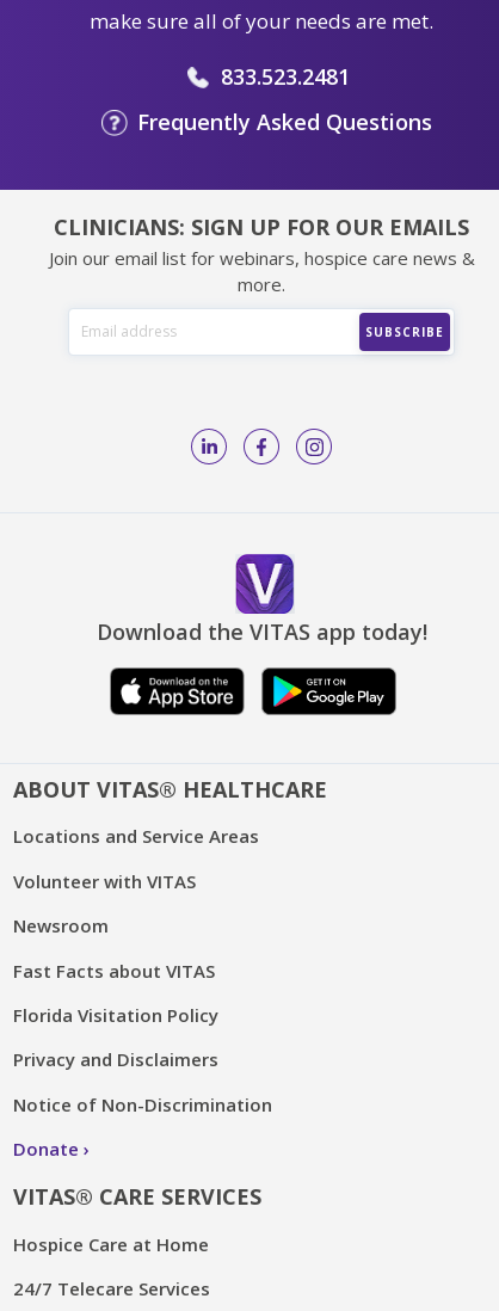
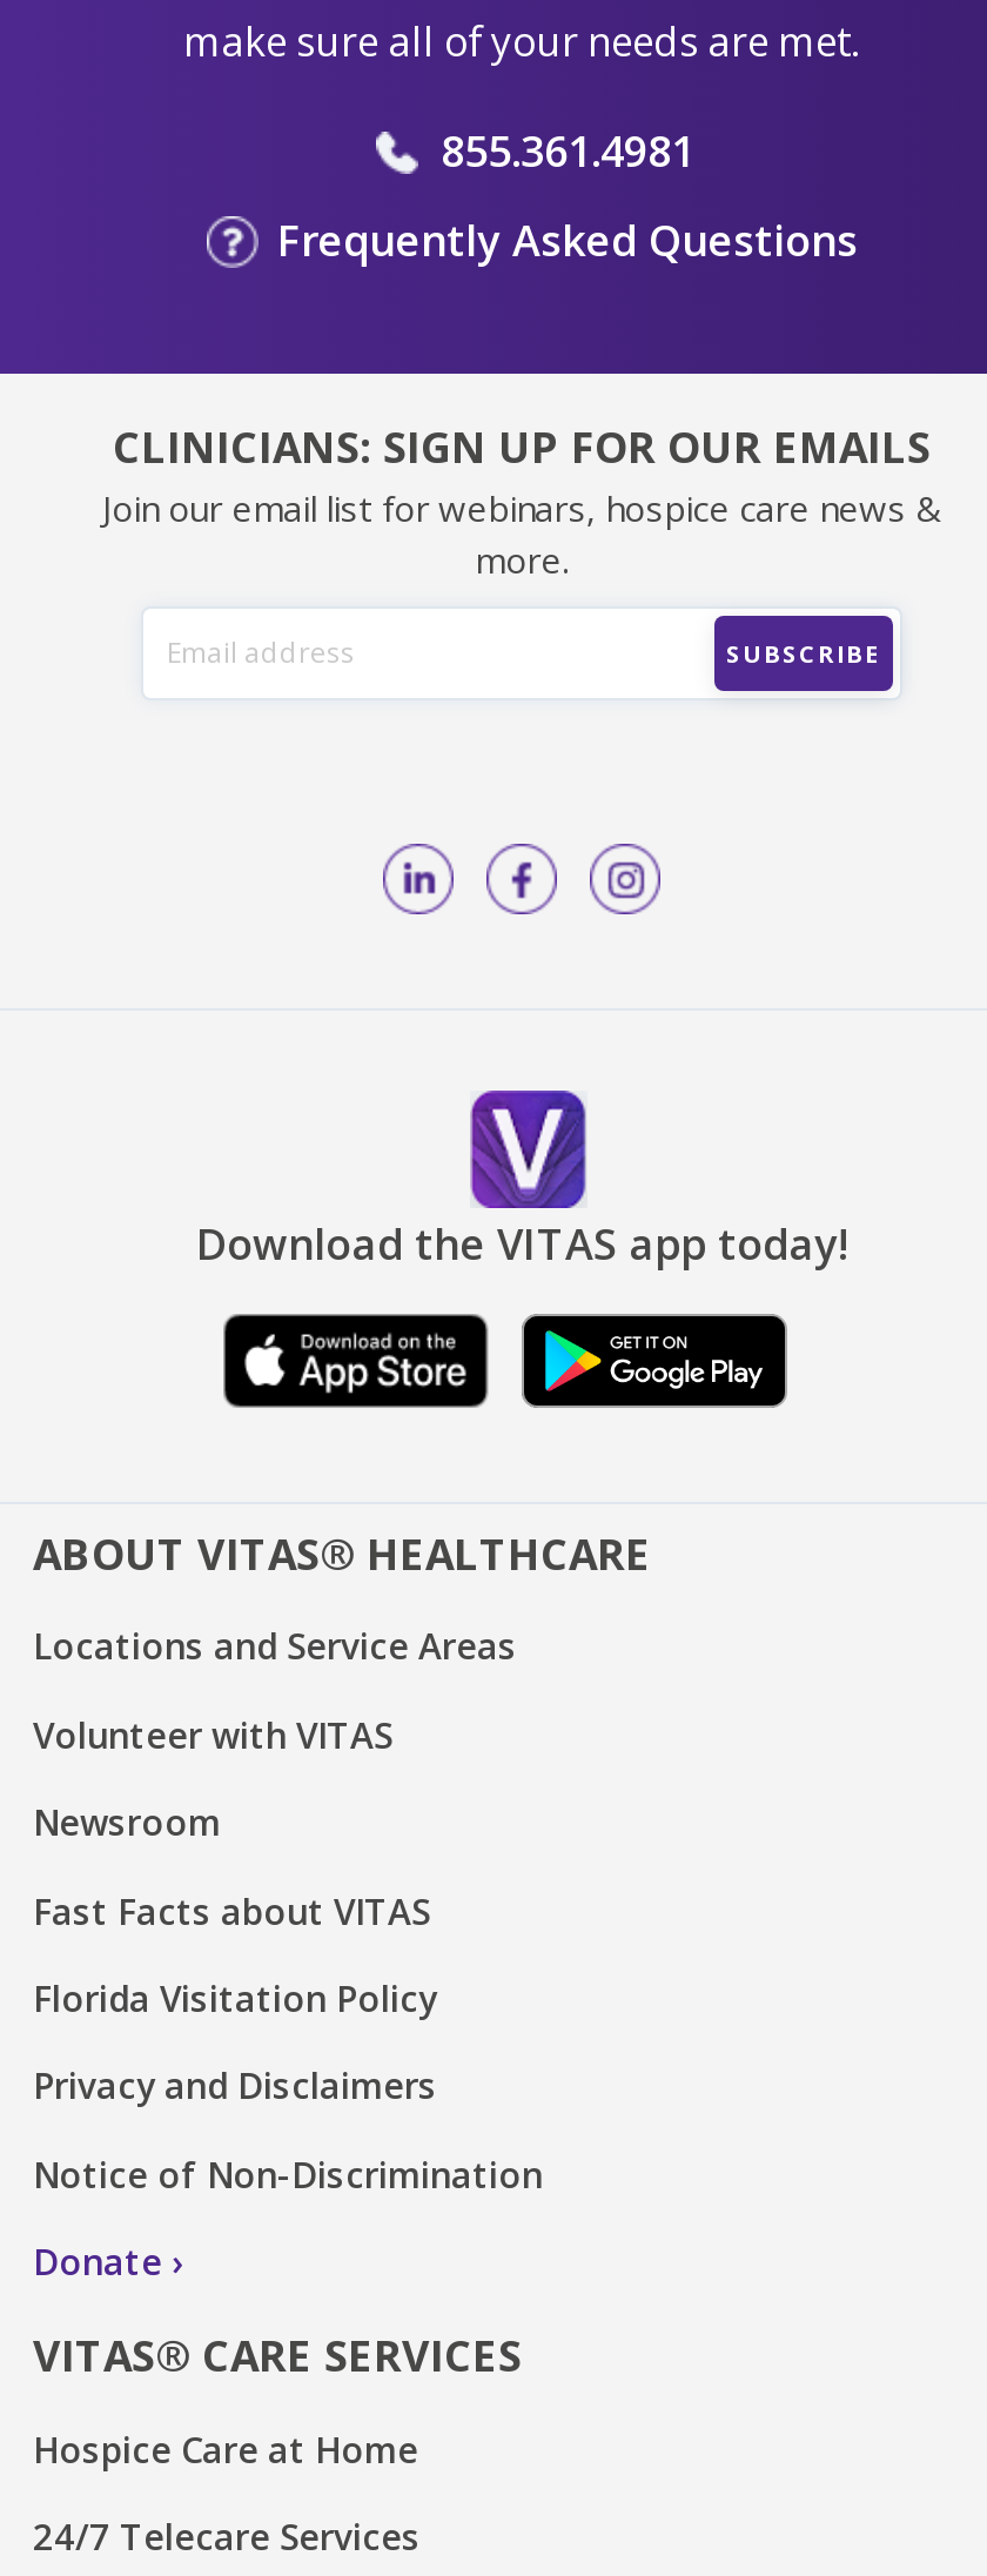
- 833.523.2481
+ 855.361.4981
